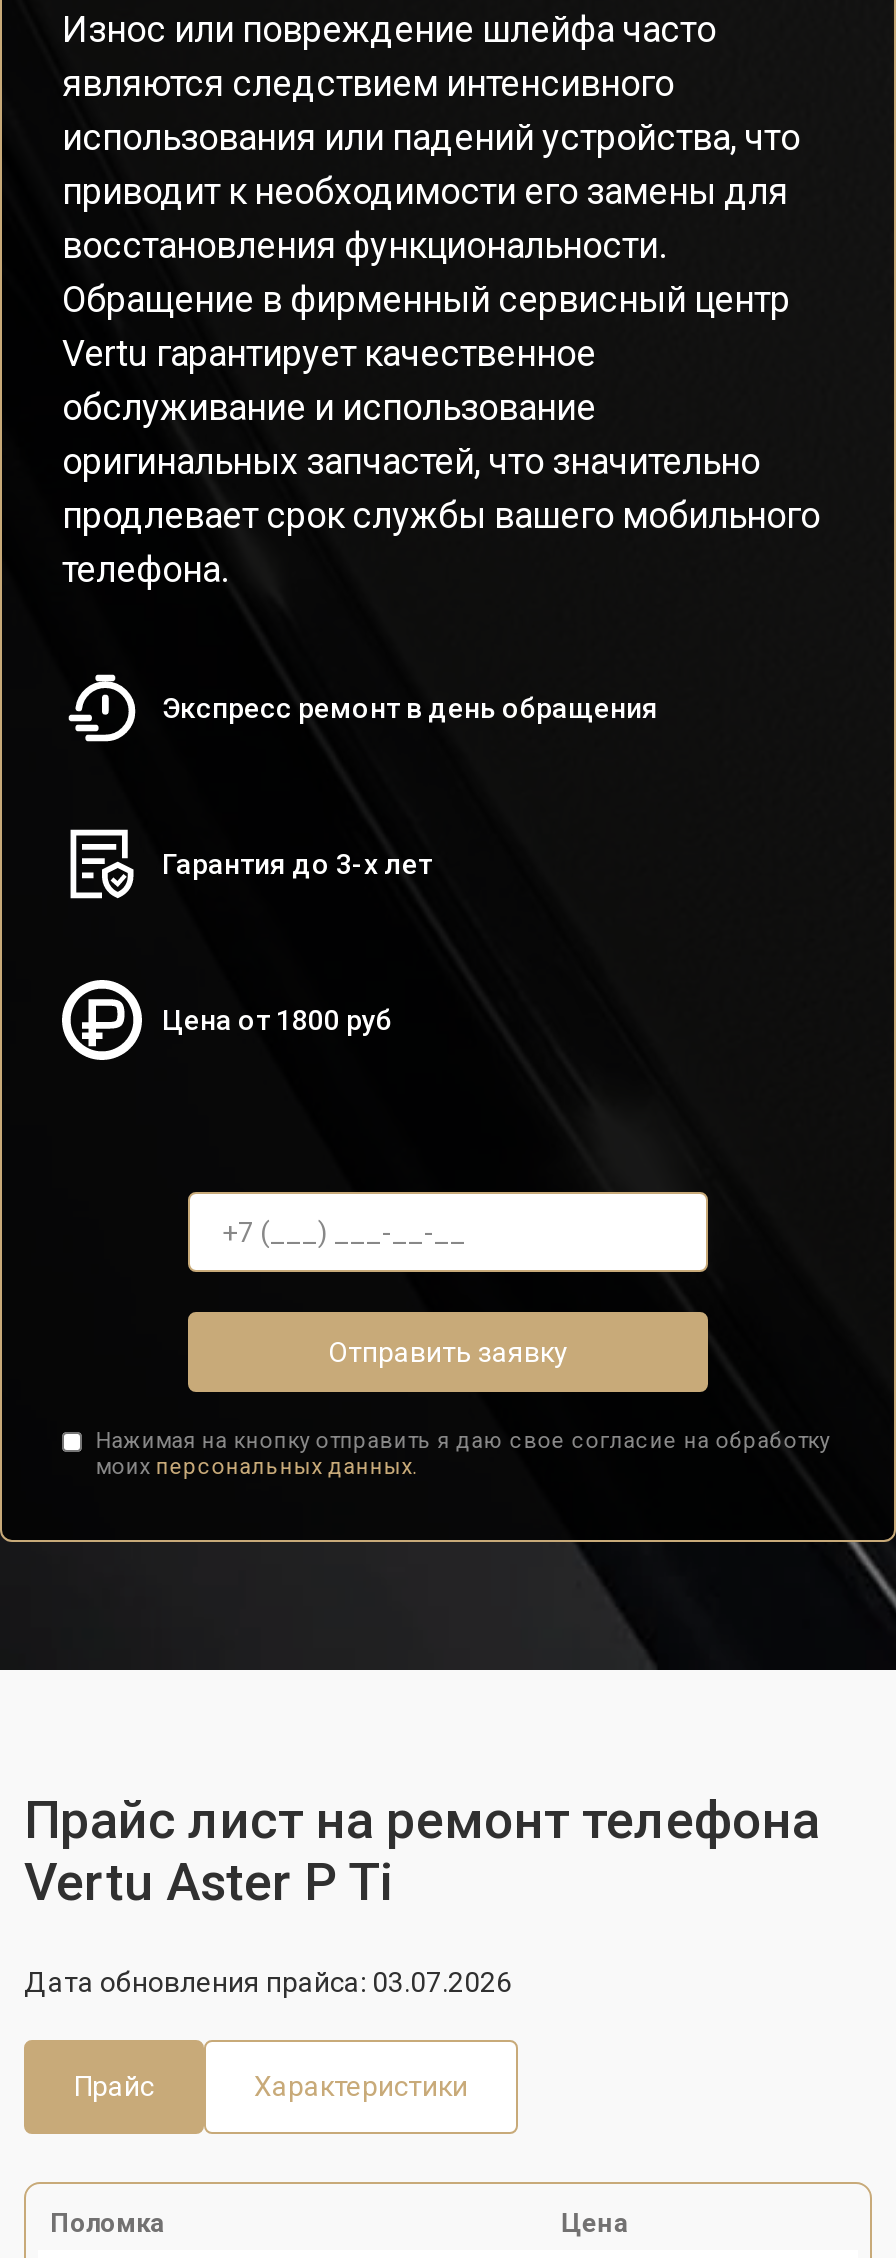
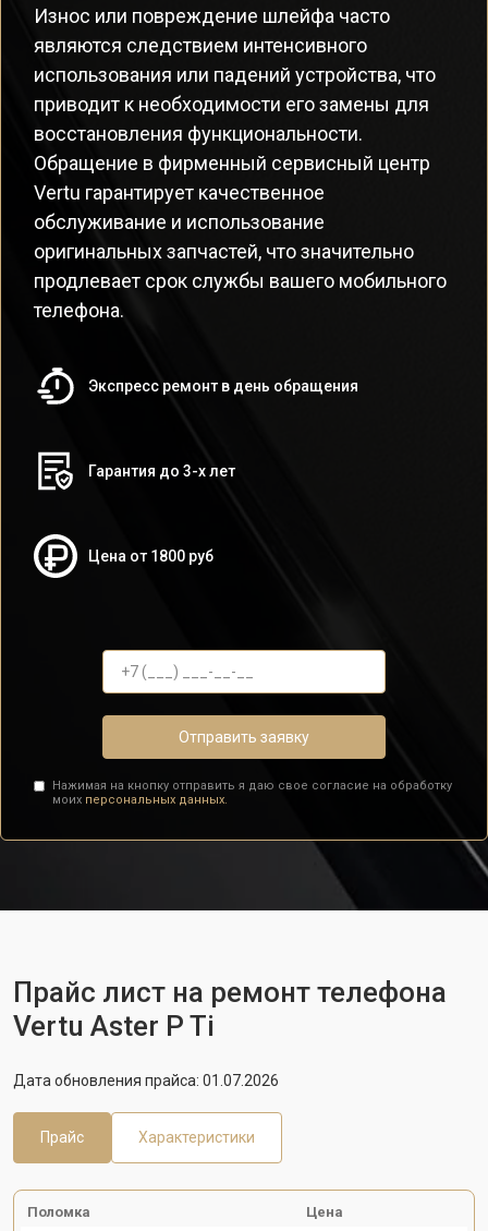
- Дата обновления прайса: 03.07.2026
+ Дата обновления прайса: 01.07.2026
